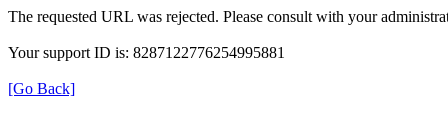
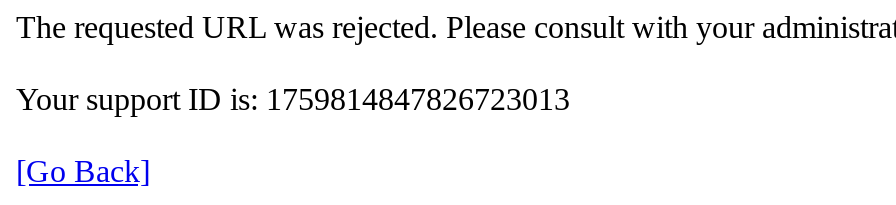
- Your support ID is: 8287122776254995881
+ Your support ID is: 1759814847826723013
